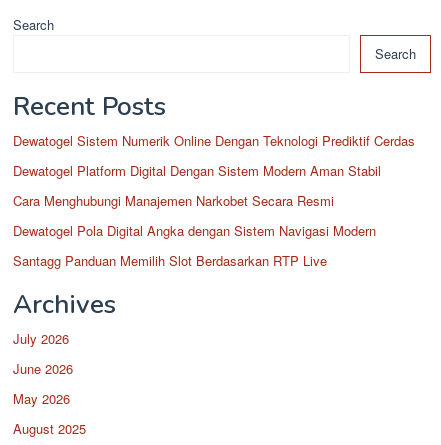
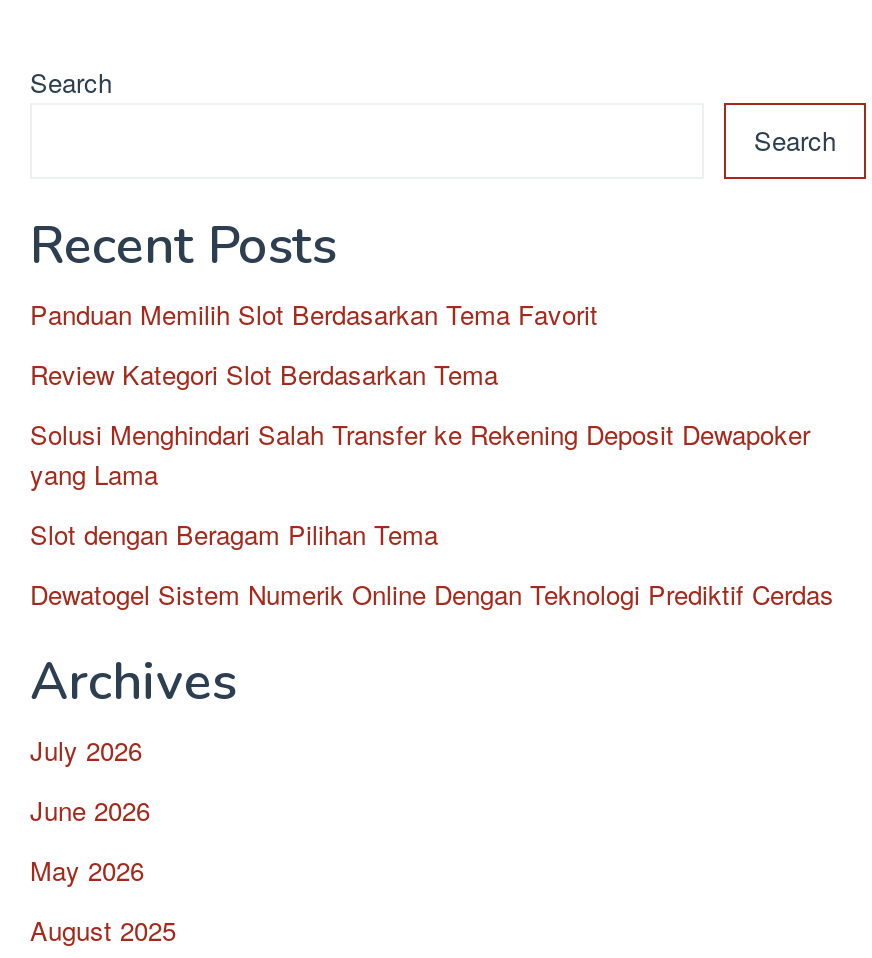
+ Panduan Memilih Slot Berdasarkan Tema Favorit
+ Review Kategori Slot Berdasarkan Tema
+ Solusi Menghindari Salah Transfer ke Rekening Deposit Dewapoker
+ yang Lama
+ Slot dengan Beragam Pilihan Tema

moved down: Dewatogel Sistem Numerik Online Dengan Teknologi Prediktif Cerdas

- Dewatogel Platform Digital Dengan Sistem Modern Aman Stabil
- Cara Menghubungi Manajemen Narkobet Secara Resmi
- Dewatogel Pola Digital Angka dengan Sistem Navigasi Modern
- Santagg Panduan Memilih Slot Berdasarkan RTP Live
